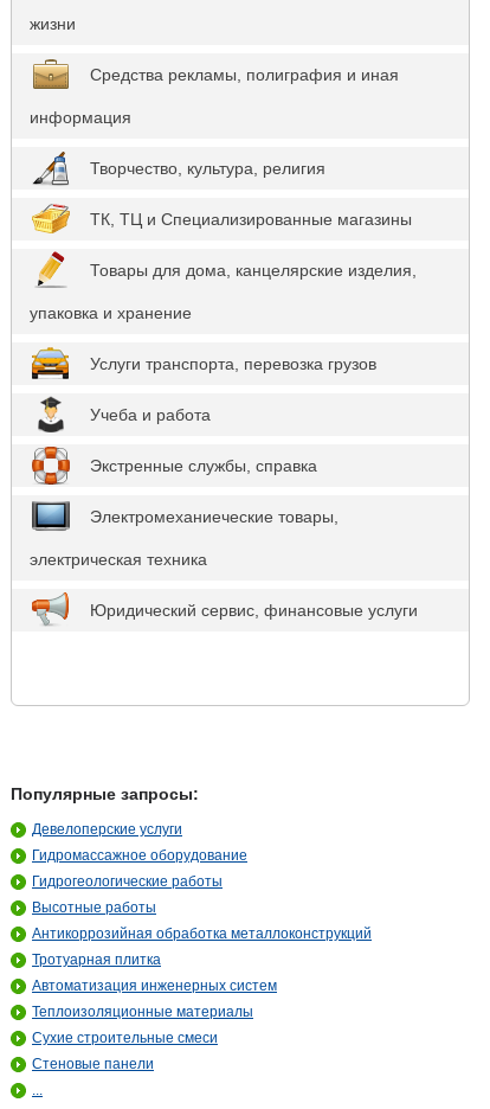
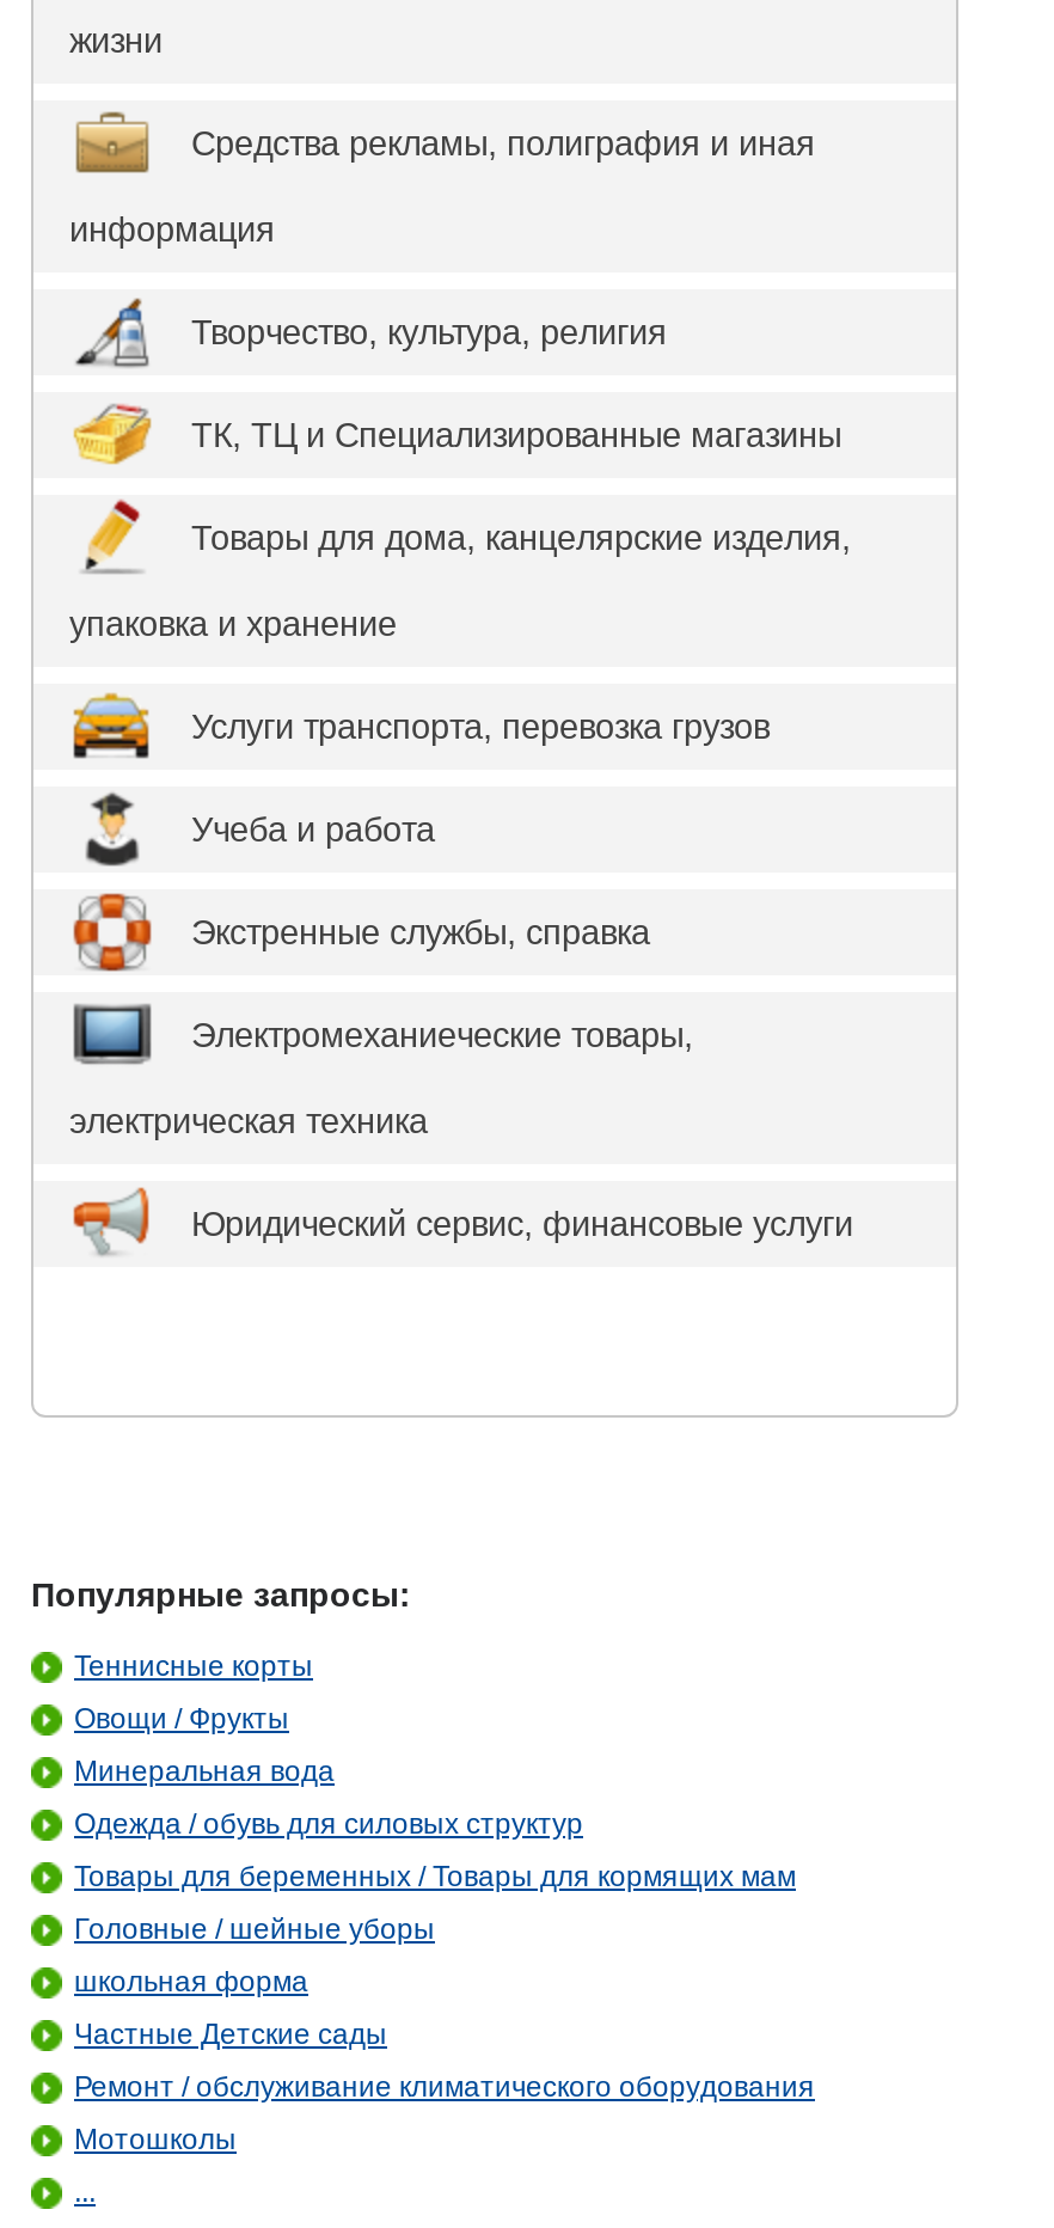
- Девелоперские услуги
+ Теннисные корты

- Гидромассажное оборудование
+ Овощи / Фрукты

- Гидрогеологические работы
+ Минеральная вода

- Высотные работы
+ Одежда / обувь для силовых структур

- Антикоррозийная обработка металлоконструкций
+ Товары для беременных / Товары для кормящих мам

- Тротуарная плитка
+ Головные / шейные уборы

- Автоматизация инженерных систем
+ школьная форма

- Теплоизоляционные материалы
+ Частные Детские сады

- Сухие строительные смеси
+ Ремонт / обслуживание климатического оборудования

- Стеновые панели
+ Мотошколы
